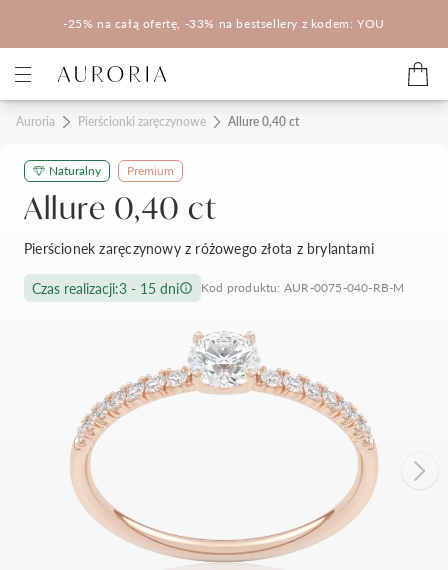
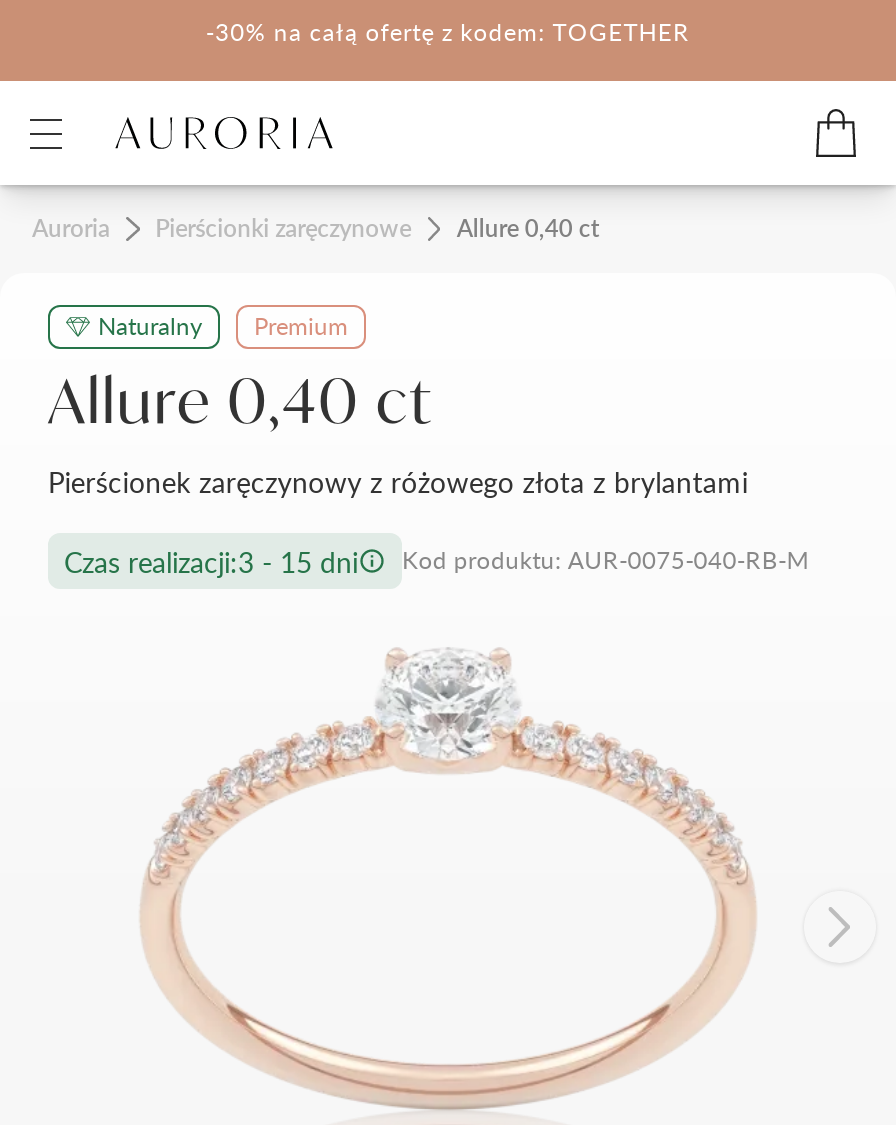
- -25% na całą ofertę, -33% na bestsellery z kodem: YOU
+ -30% na całą ofertę z kodem: TOGETHER
